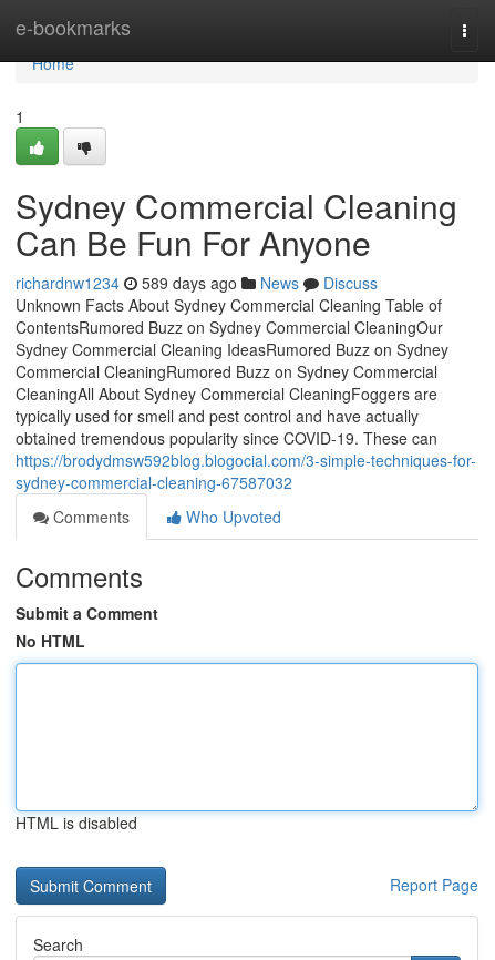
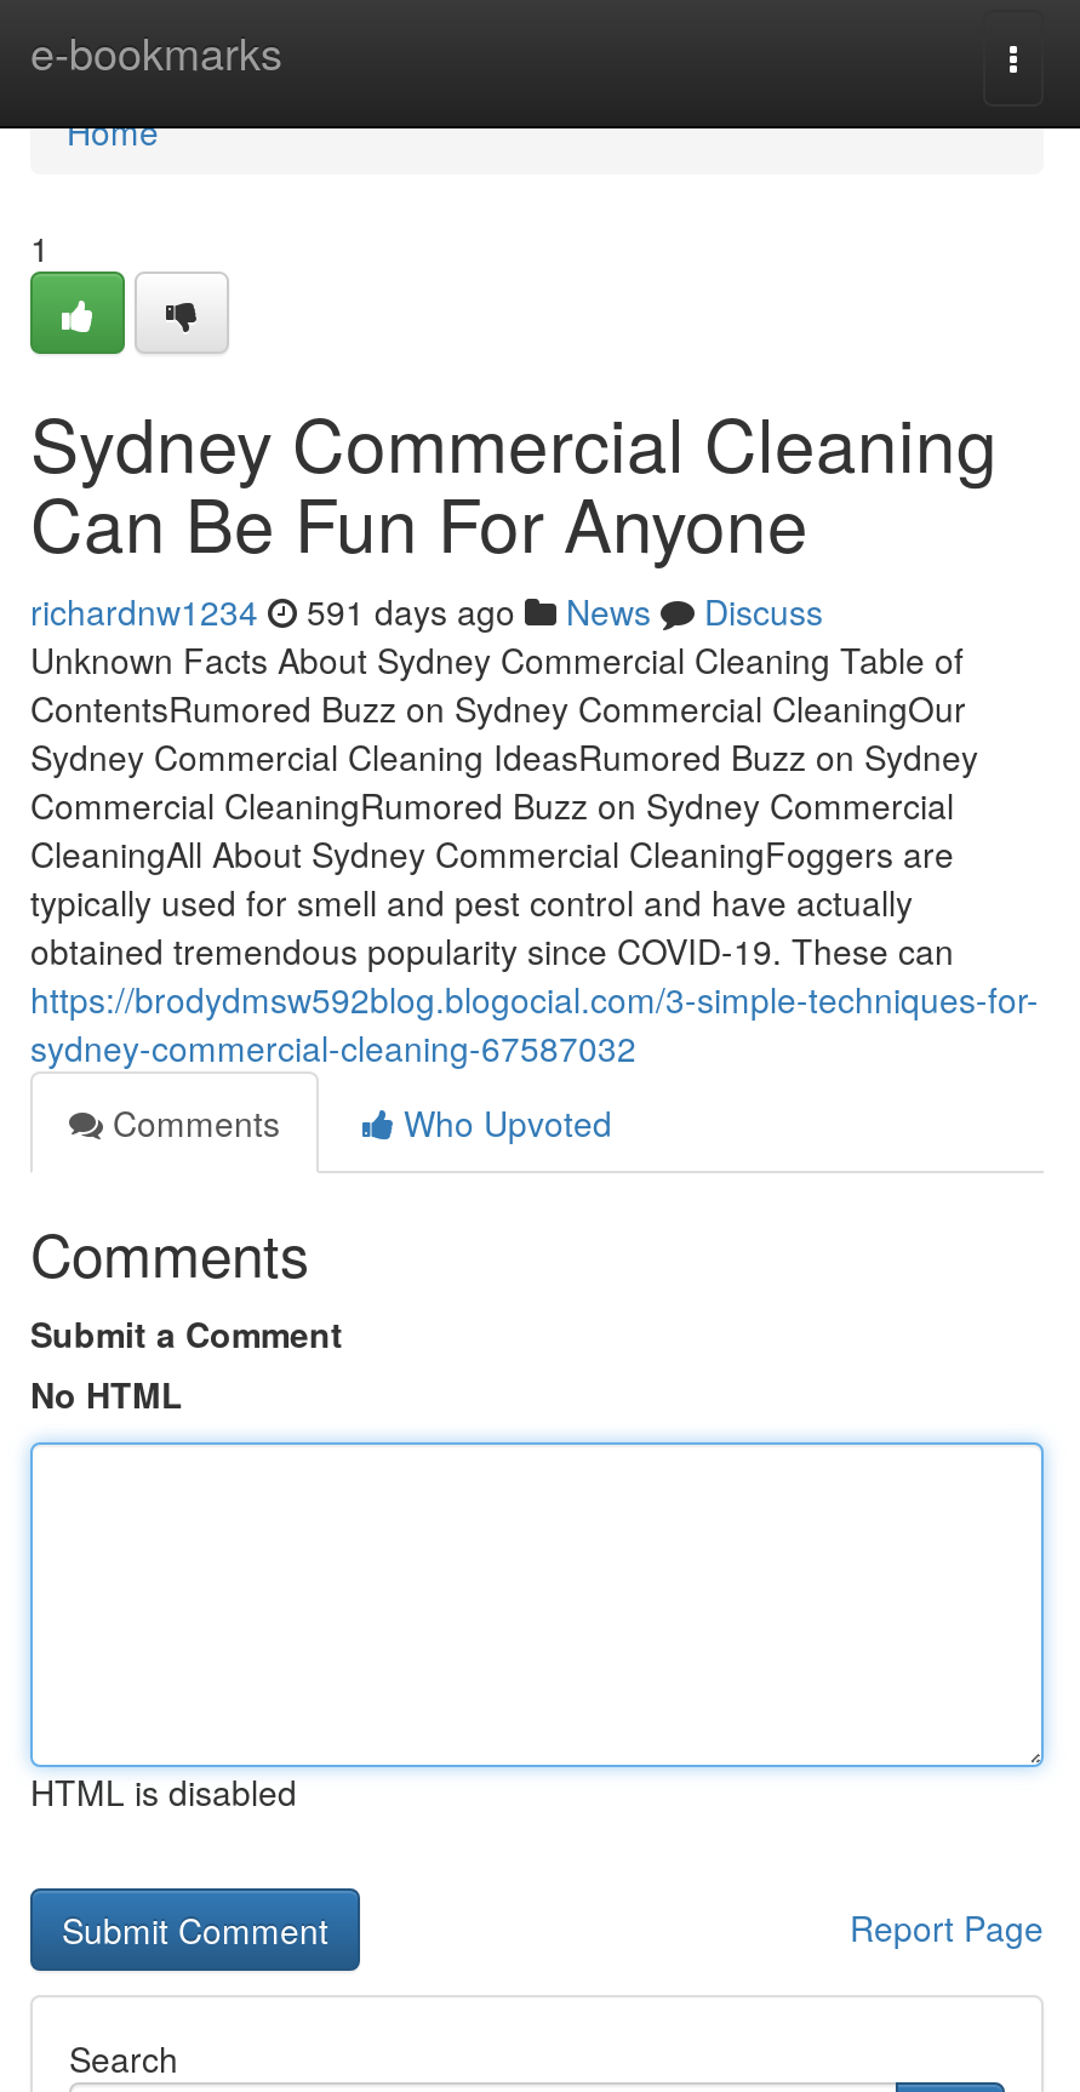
- richardnw1234 589 days ago News Discuss
+ richardnw1234 591 days ago News Discuss
